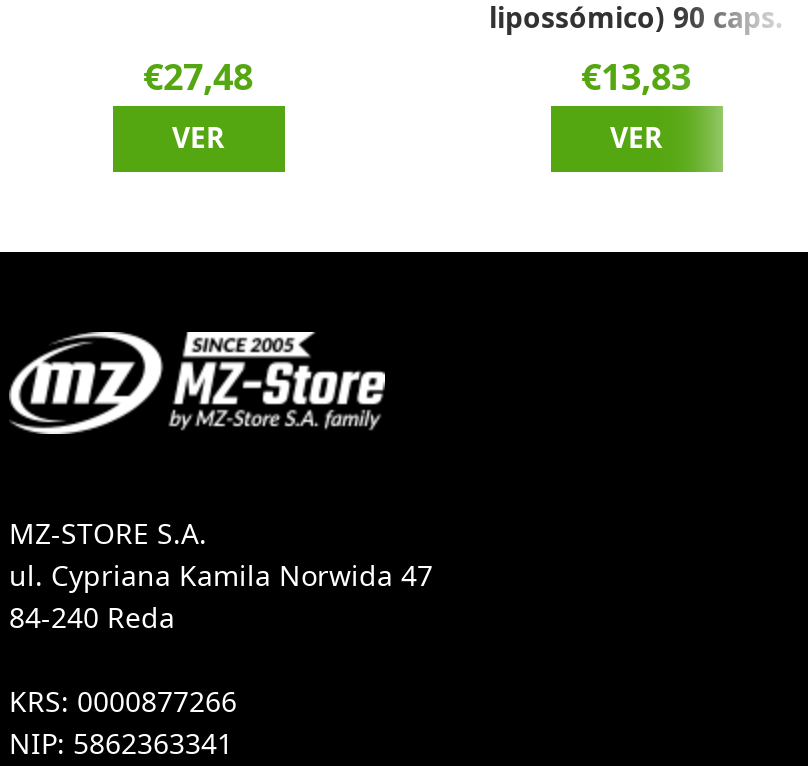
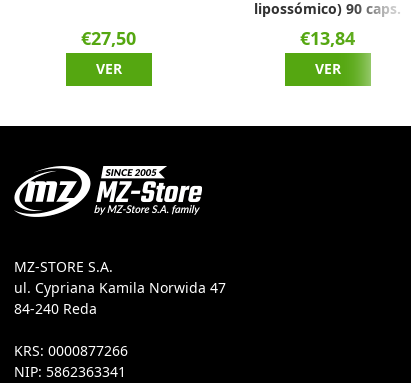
- €27,48
+ €27,50

- €13,83
+ €13,84
